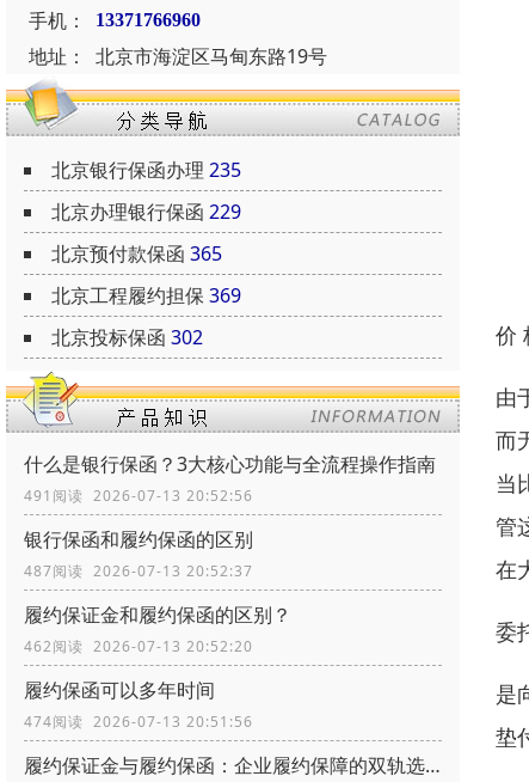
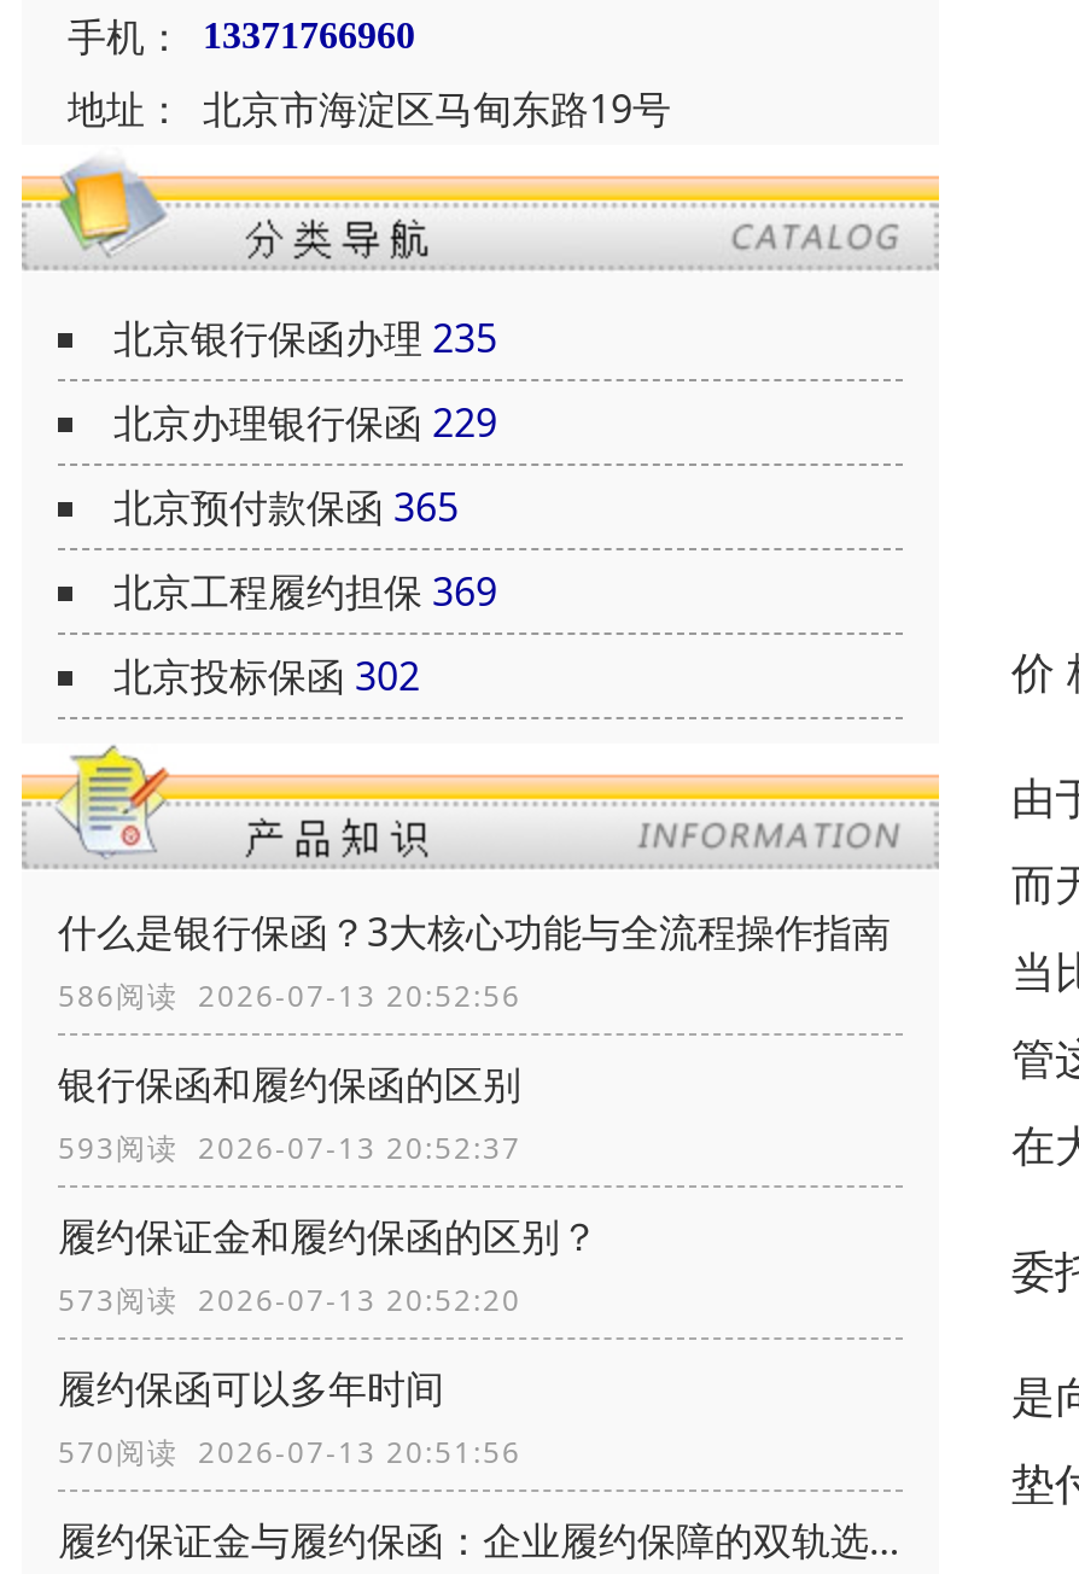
- 491阅读 2026-07-13 20:52:56
+ 586阅读 2026-07-13 20:52:56

- 487阅读 2026-07-13 20:52:37
+ 593阅读 2026-07-13 20:52:37

- 462阅读 2026-07-13 20:52:20
+ 573阅读 2026-07-13 20:52:20

- 474阅读 2026-07-13 20:51:56
+ 570阅读 2026-07-13 20:51:56
